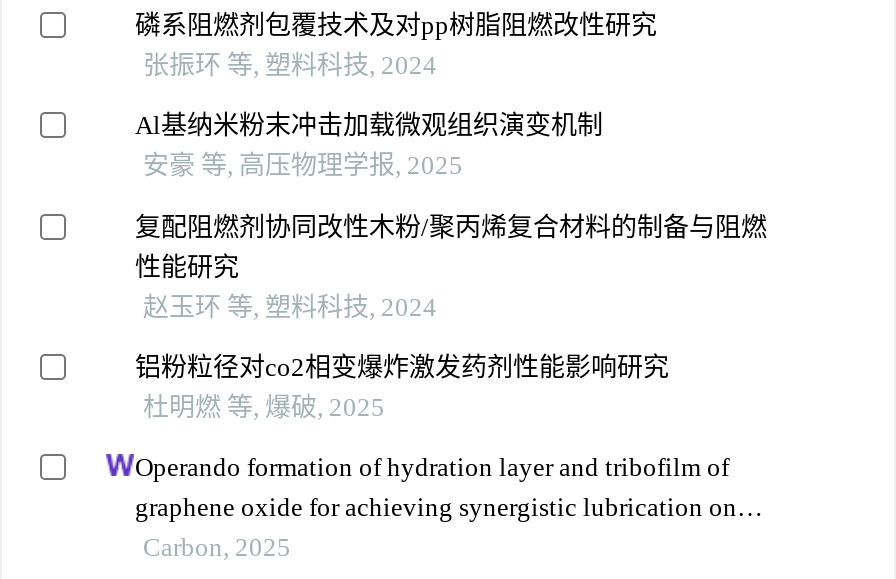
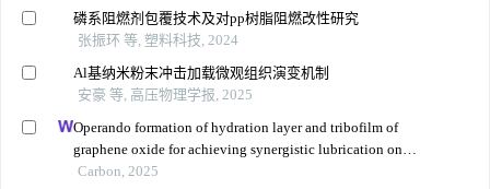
- 复配阻燃剂协同改性木粉/聚丙烯复合材料的制备与阻燃
- 性能研究
- 赵玉环 等, 塑料科技, 2024
- 铝粉粒径对co2相变爆炸激发药剂性能影响研究
- 杜明燃 等, 爆破, 2025
